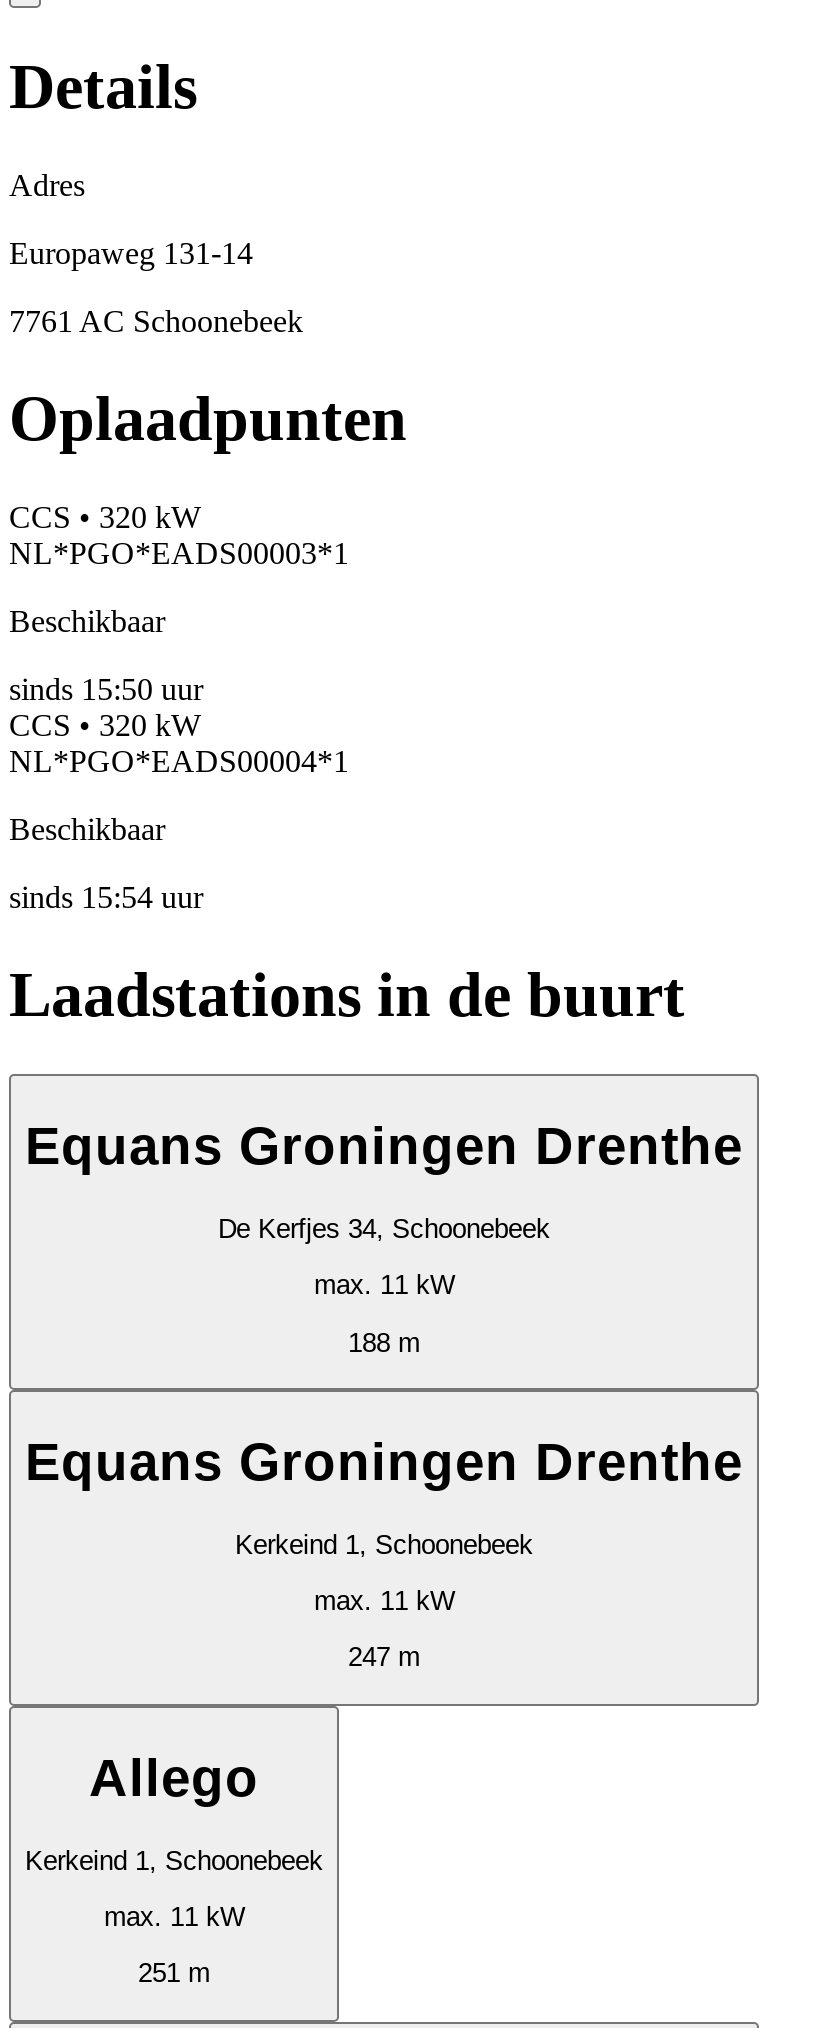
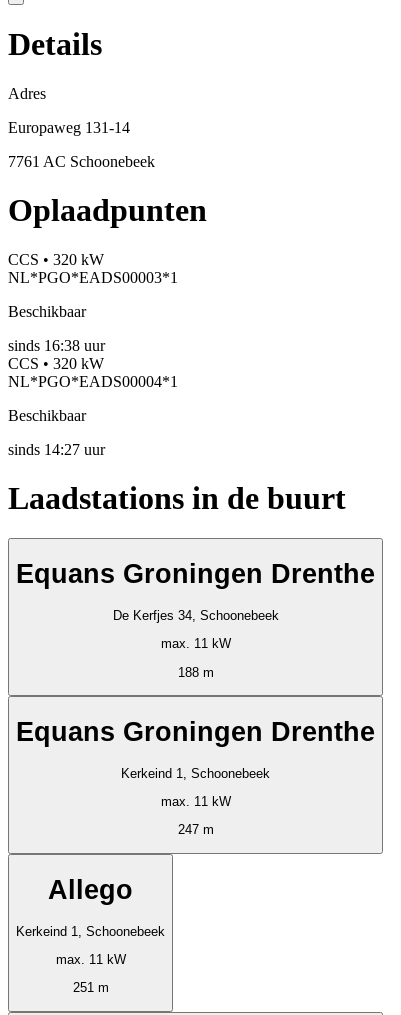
- sinds 15:50 uur
+ sinds 16:38 uur

- sinds 15:54 uur
+ sinds 14:27 uur
